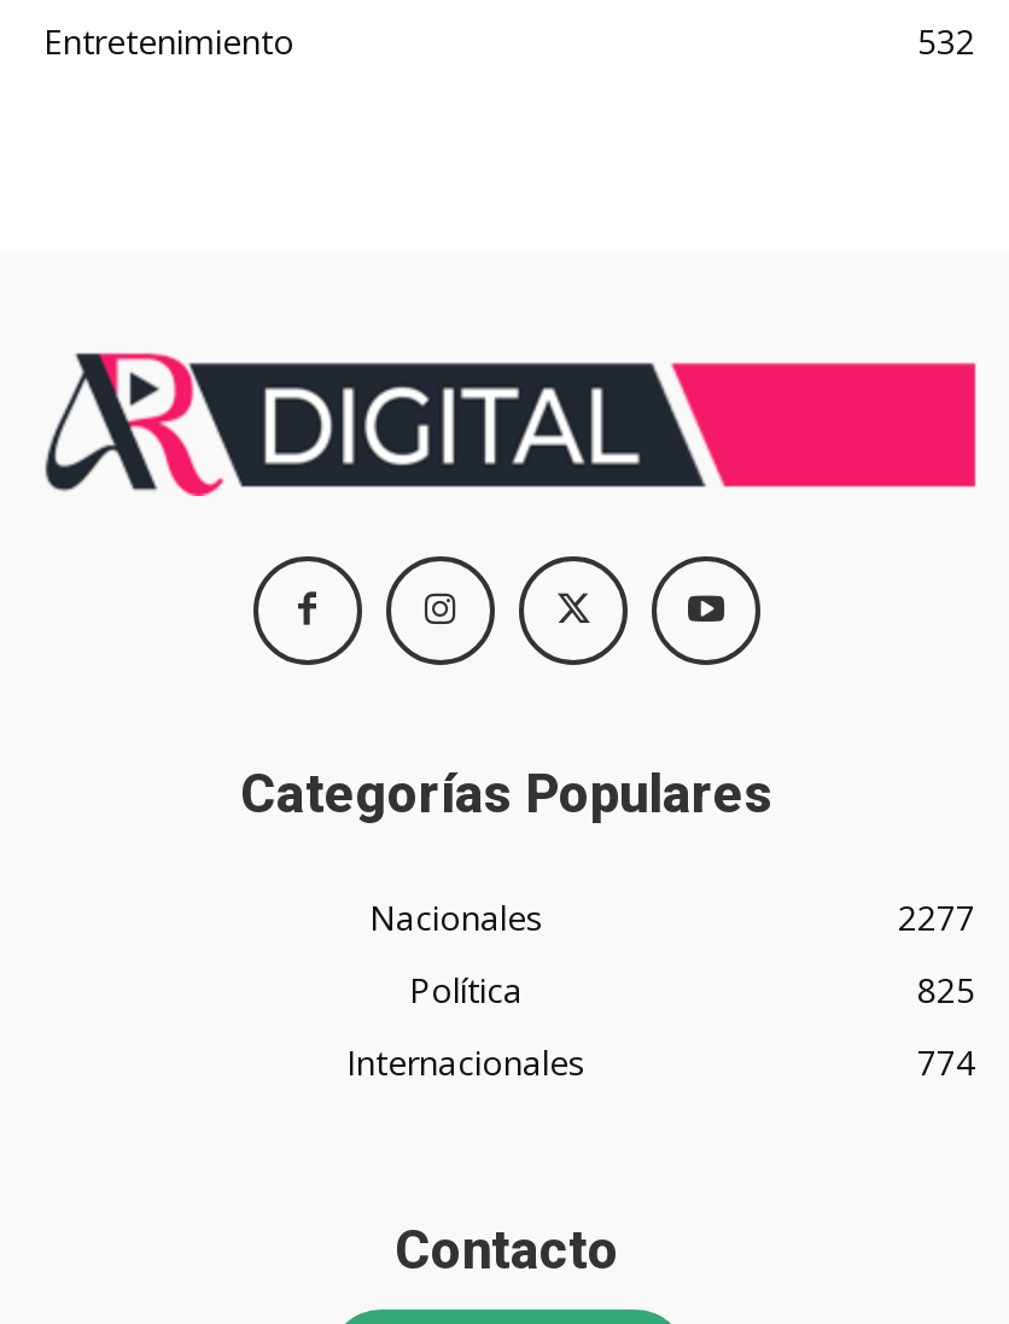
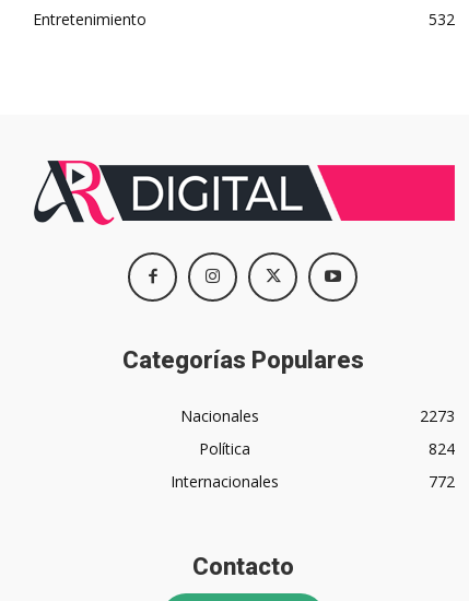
- 2277
+ 2273

- 825
+ 824

- 774
+ 772
